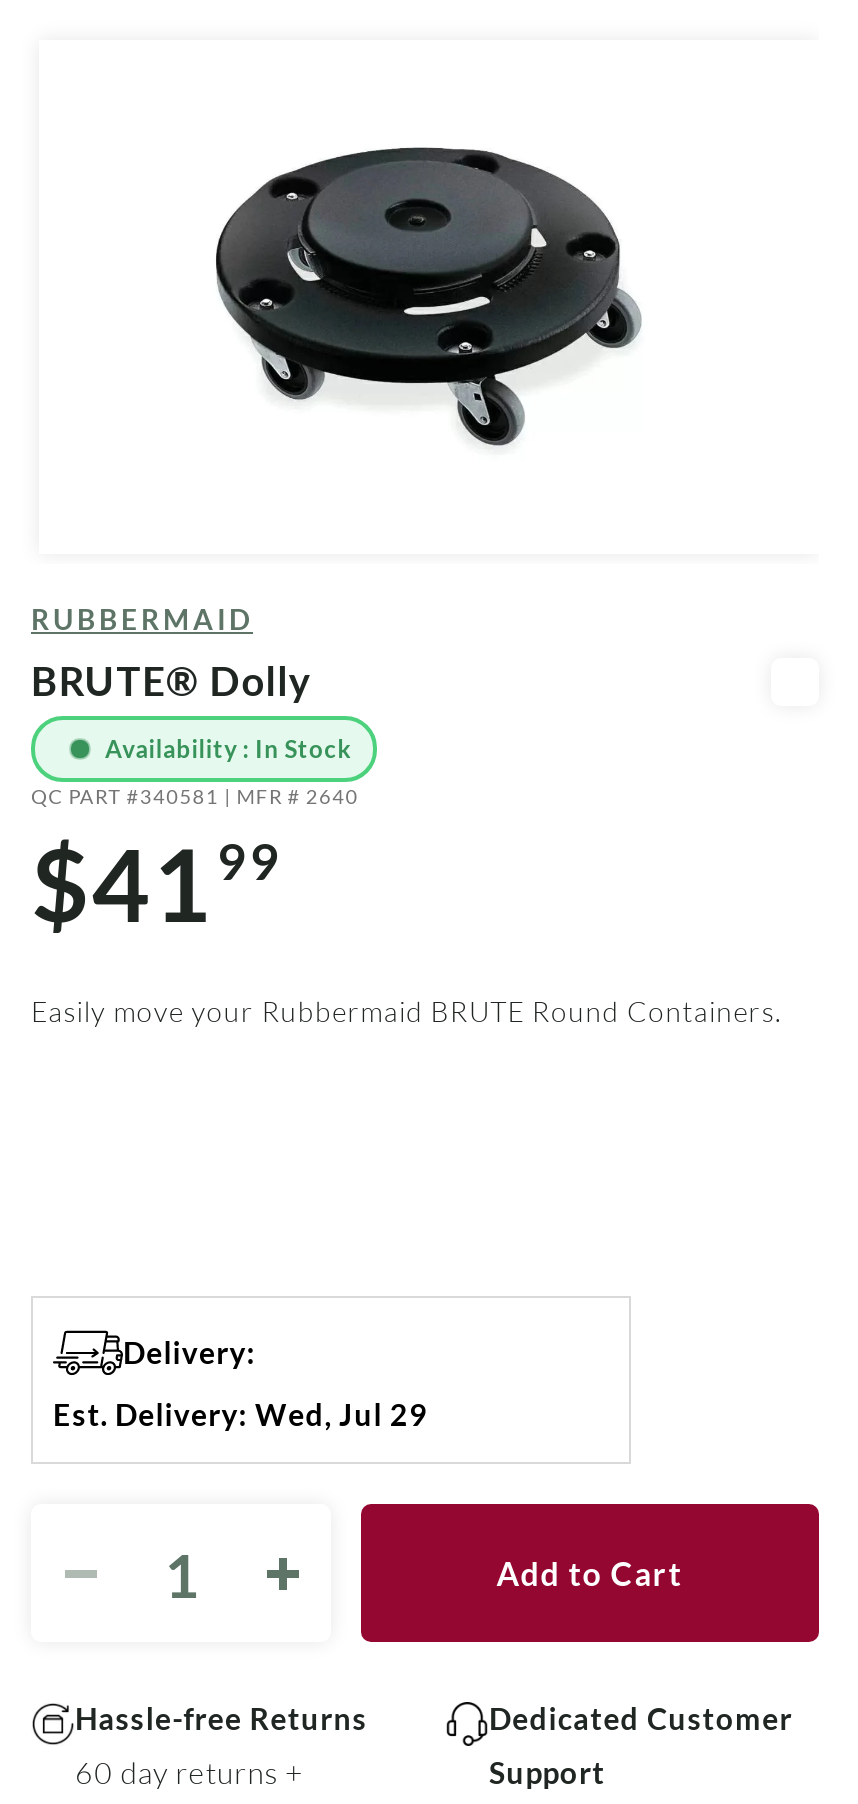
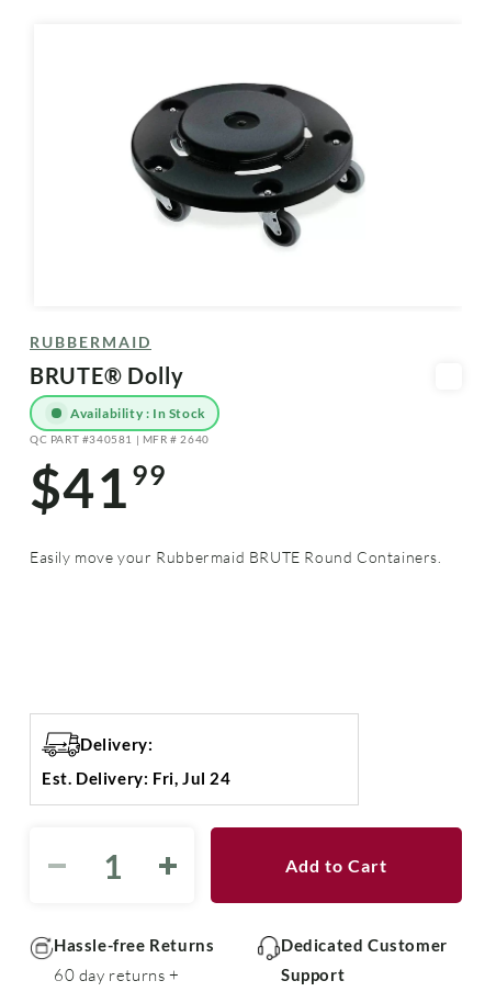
- Est. Delivery: Wed, Jul 29
+ Est. Delivery: Fri, Jul 24
